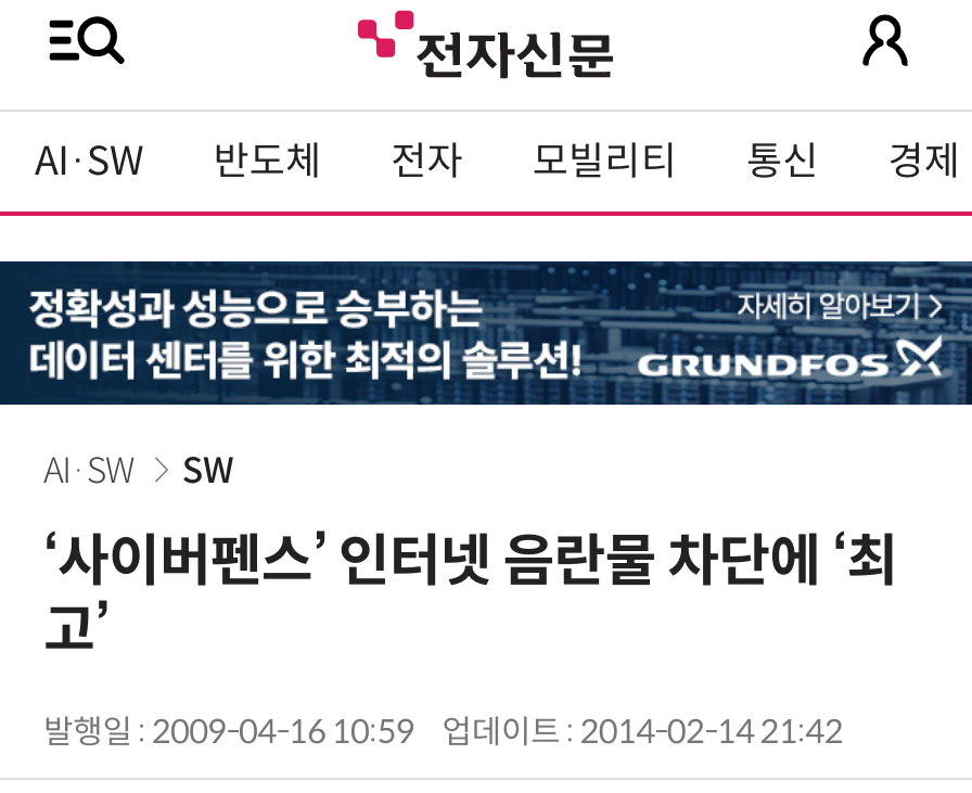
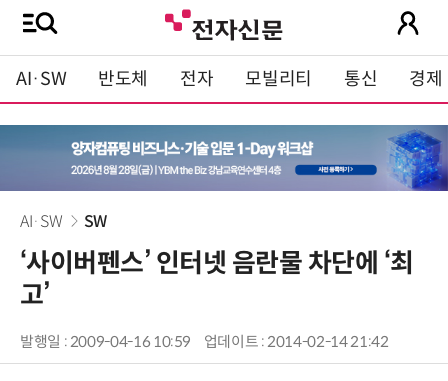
- [image]
+ [image]
